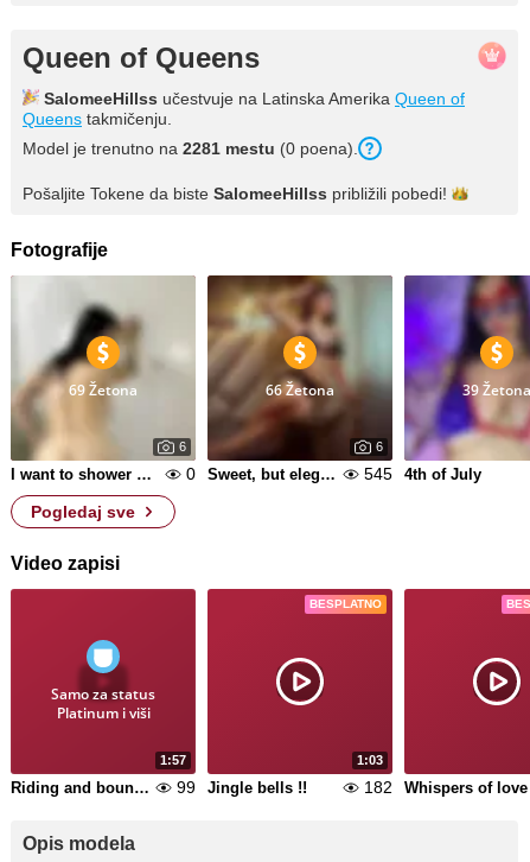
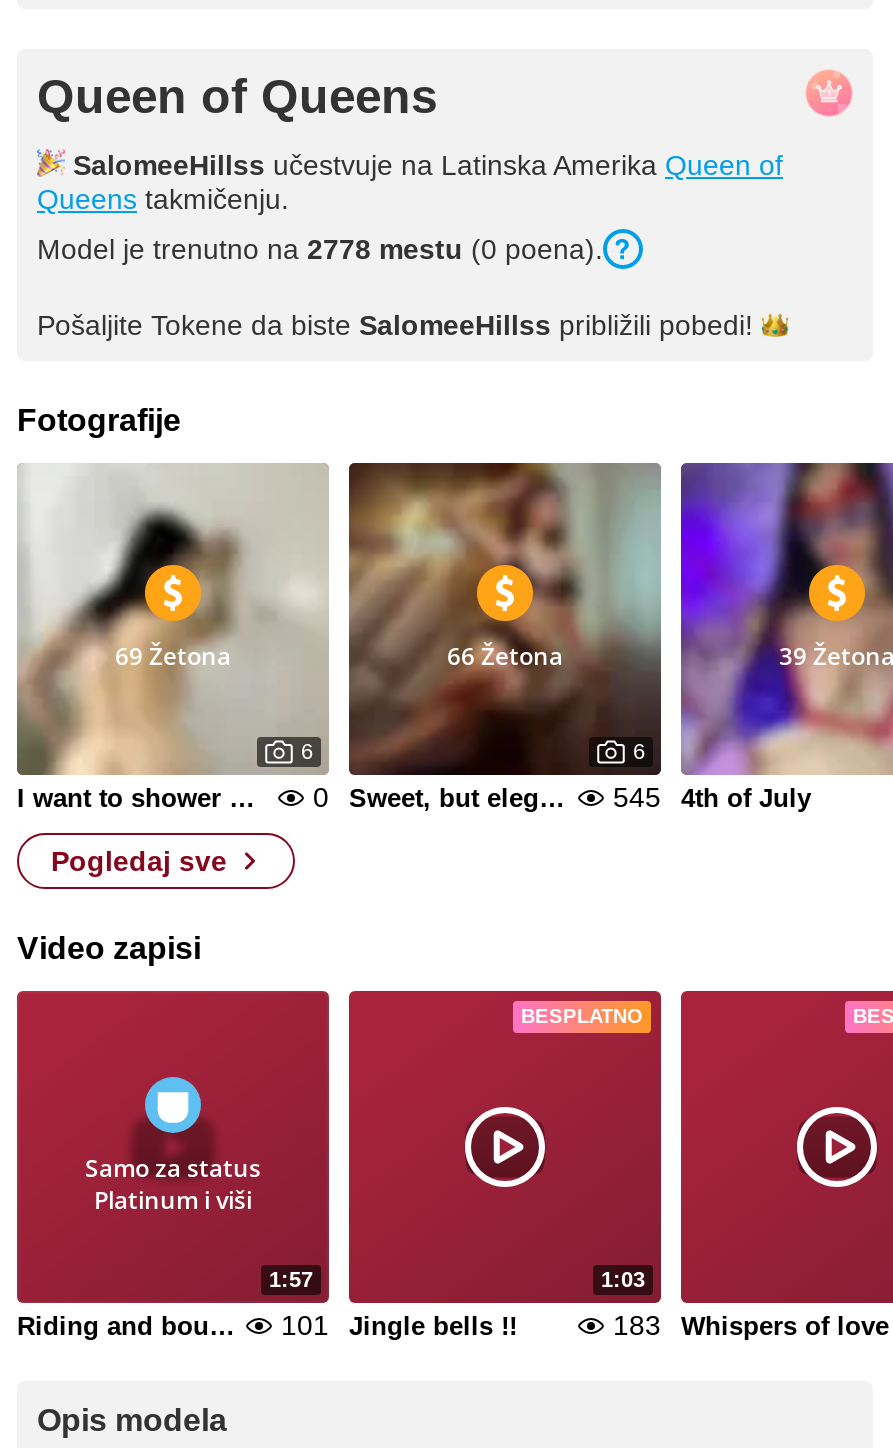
- Model je trenutno na 2281 mestu (0 poena).
+ Model je trenutno na 2778 mestu (0 poena).

- 99
+ 101

- 182 Whispers of love
+ 183 Whispers of love
